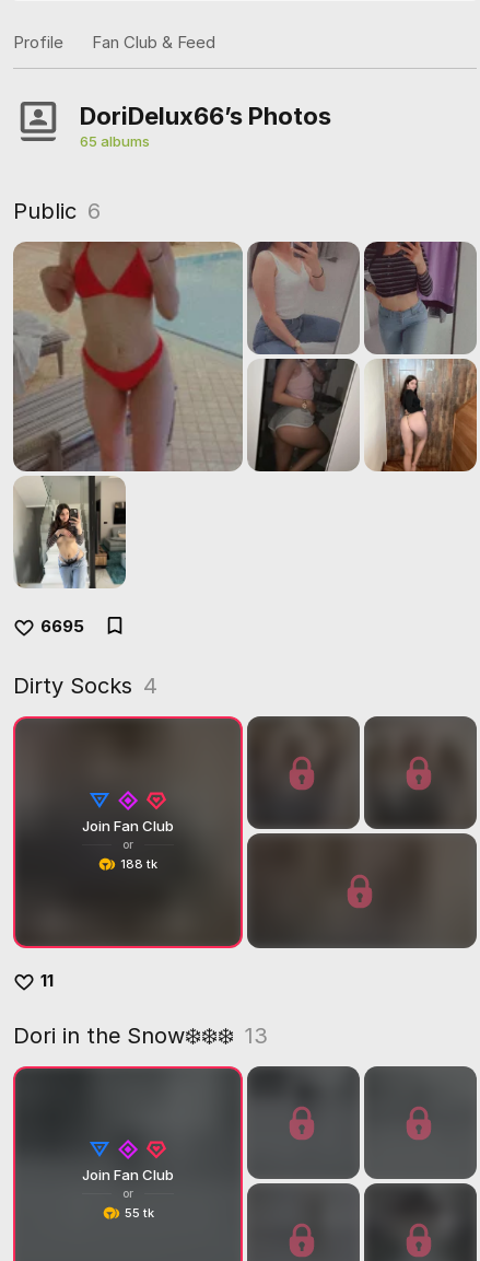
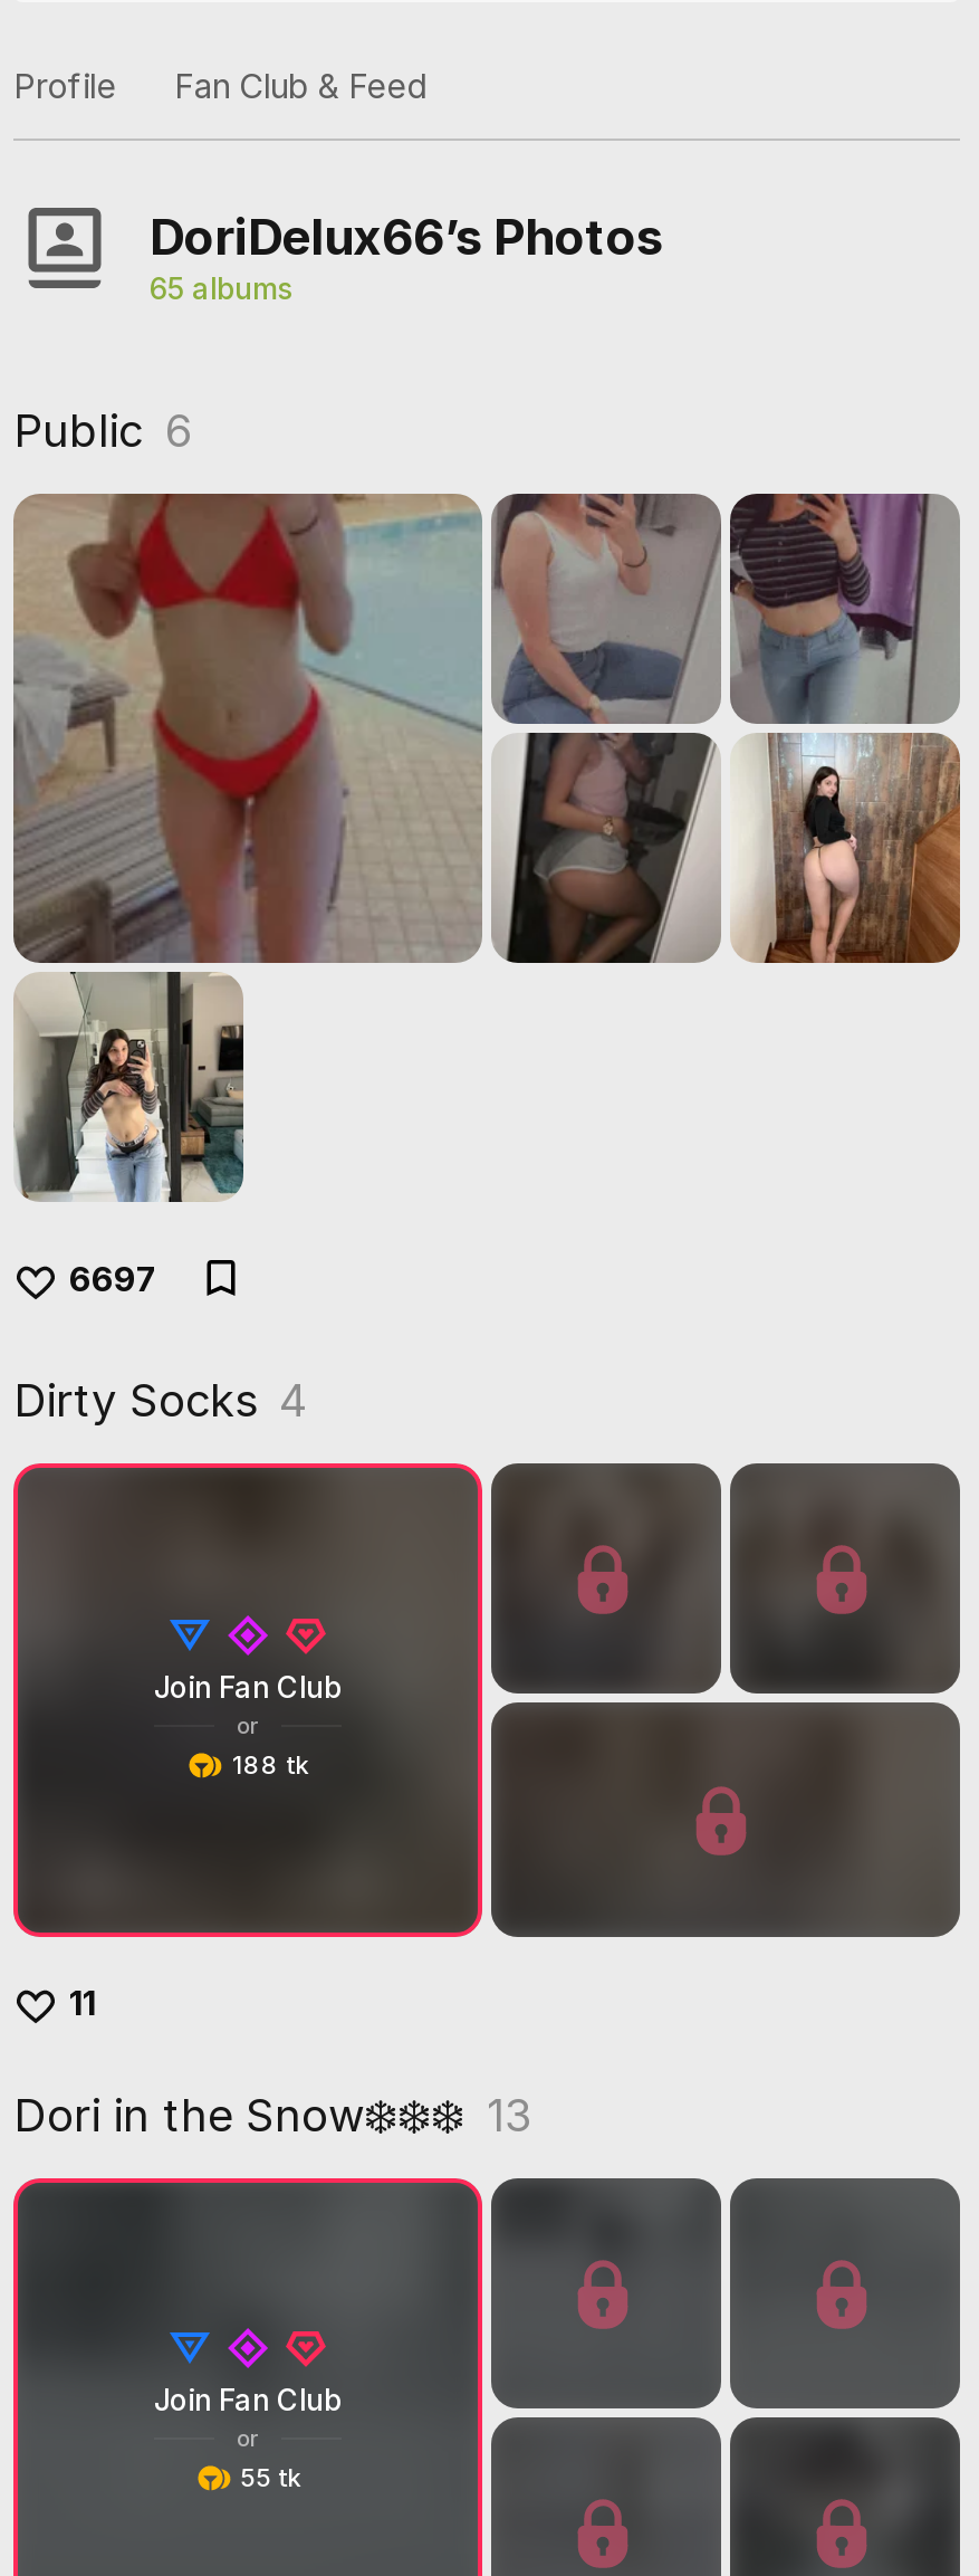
- 6695
+ 6697
